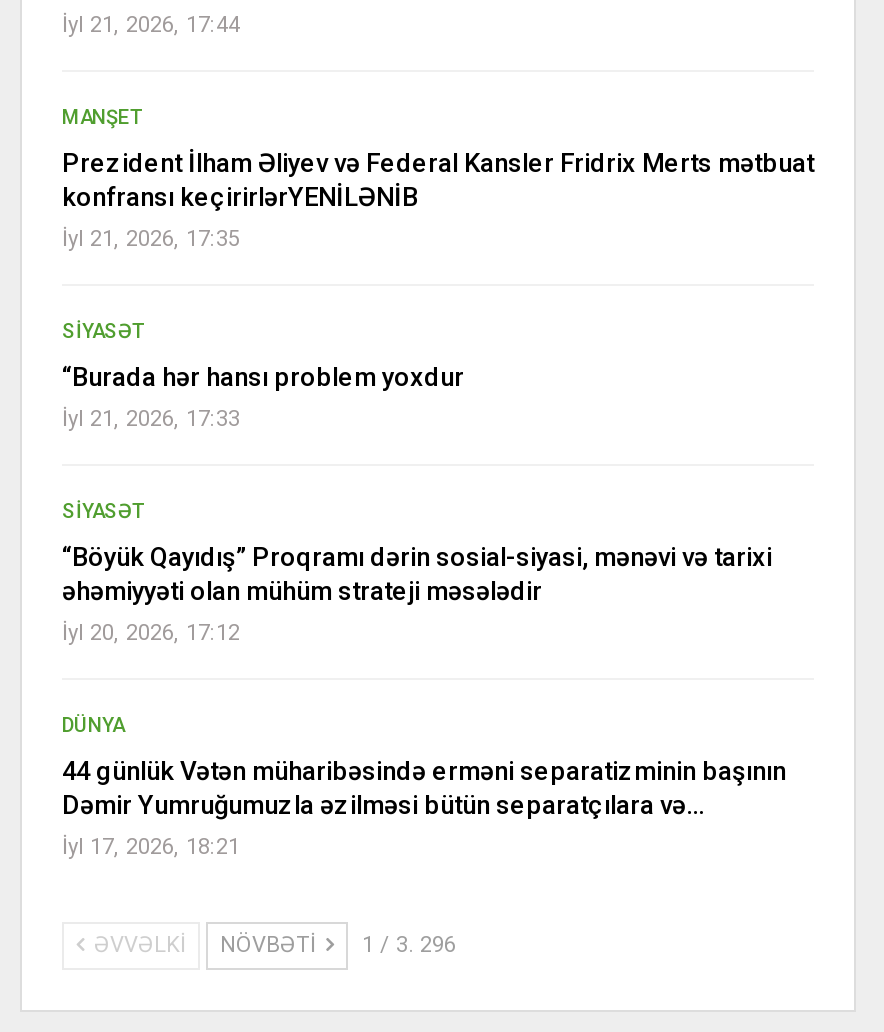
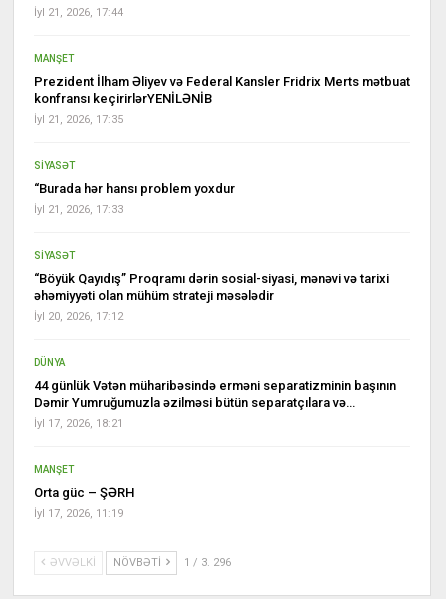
+ MANŞET
+ Orta güc – ŞƏRH
+ İyl 17, 2026, 11:19
